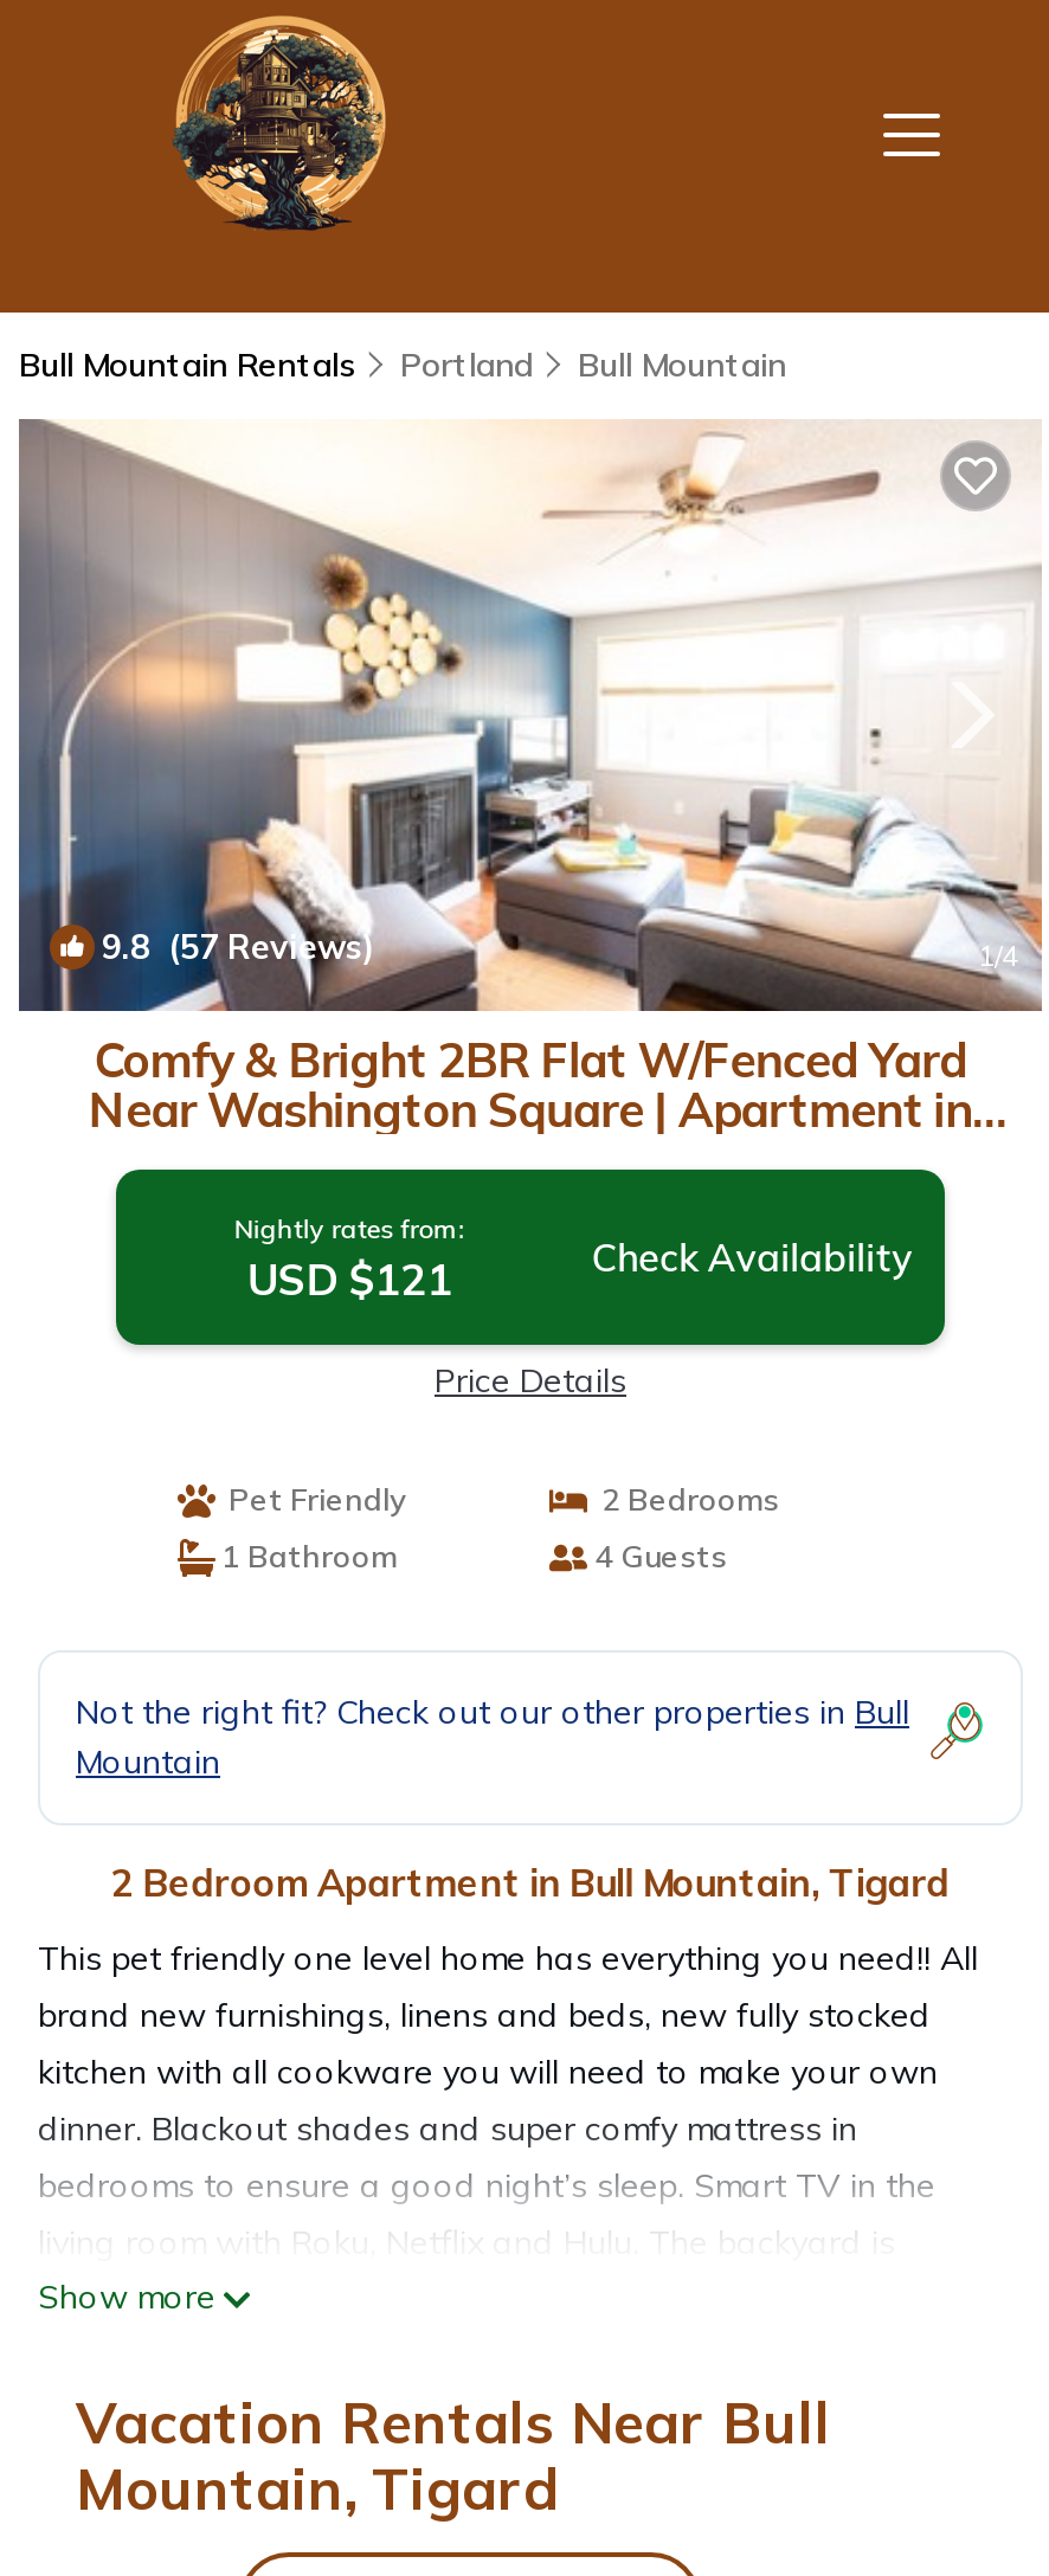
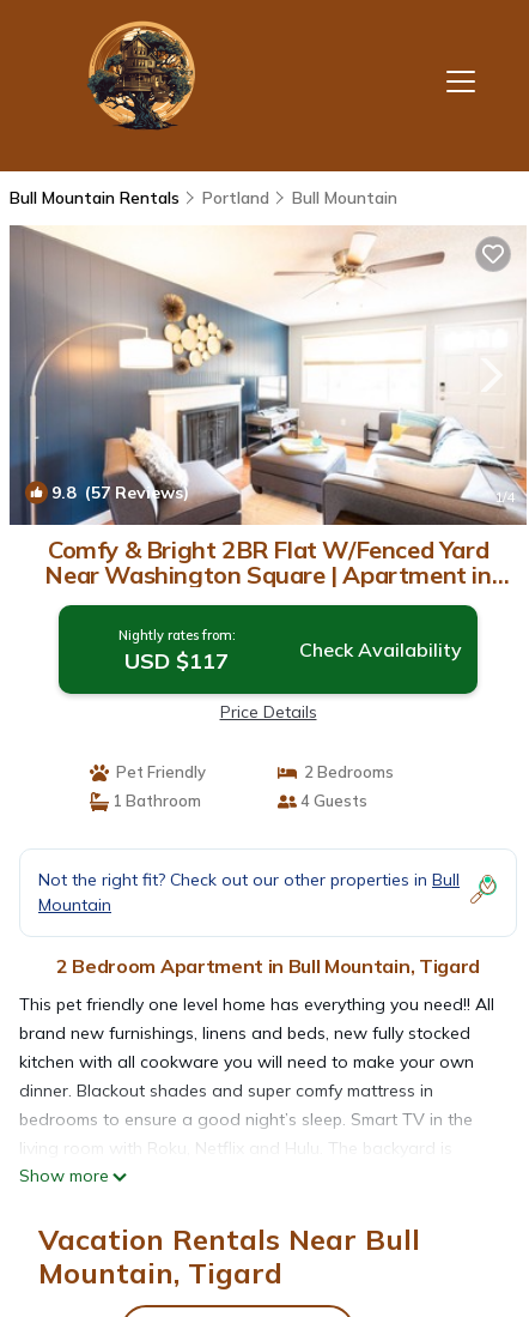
- USD $121
+ USD $117
